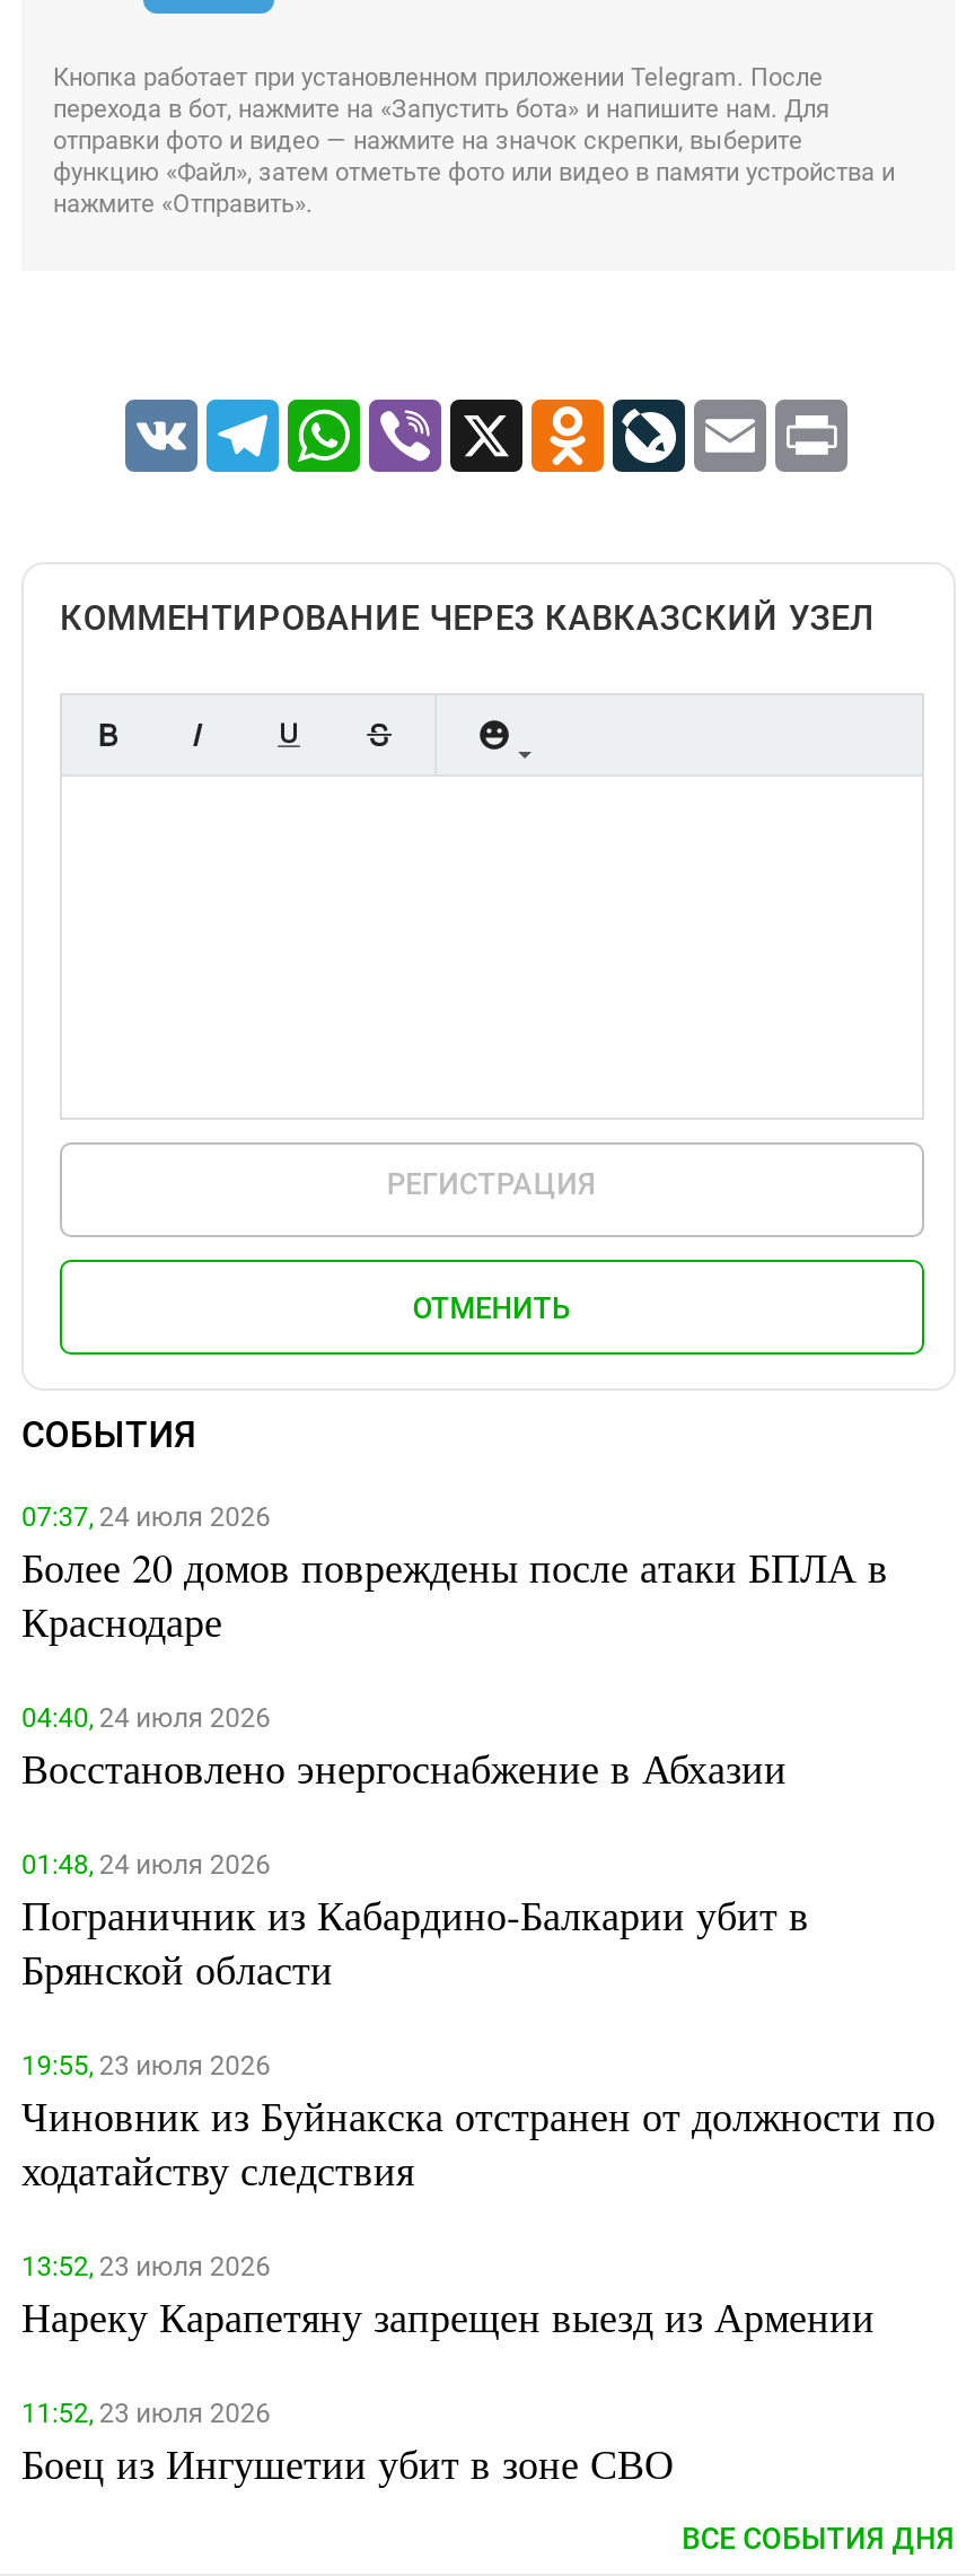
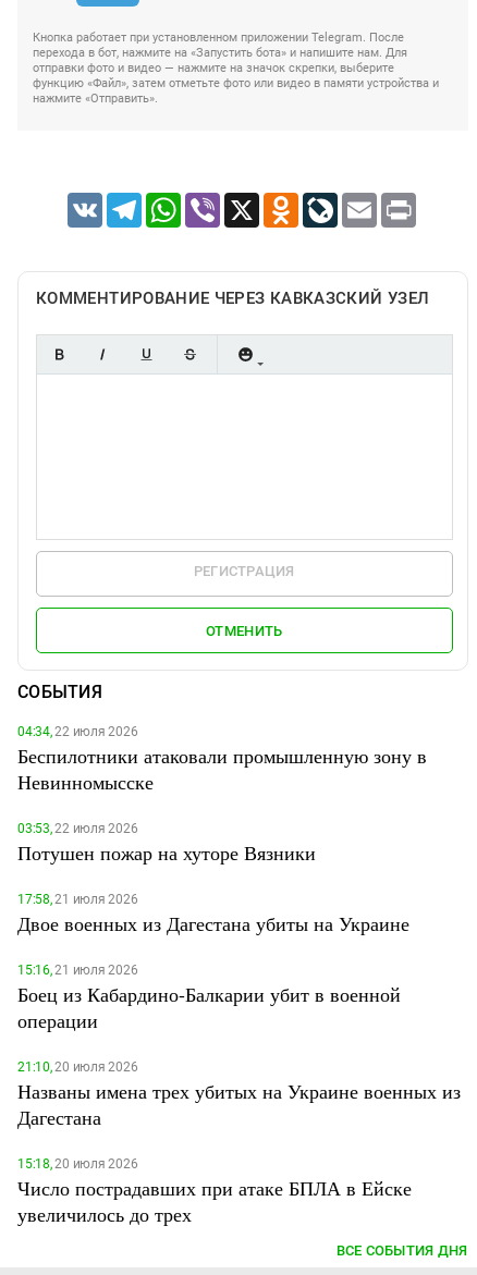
- 07:37, 24 июля 2026
- Более 20 домов повреждены после атаки БПЛА в
- Краснодаре
+ 04:34, 22 июля 2026
+ Беспилотники атаковали промышленную зону в
+ Невинномысске

- 04:40, 24 июля 2026
- Восстановлено энергоснабжение в Абхазии
+ 03:53, 22 июля 2026
+ Потушен пожар на хуторе Вязники

- 01:48, 24 июля 2026
- Пограничник из Кабардино-Балкарии убит в
- Брянской области
+ 17:58, 21 июля 2026
+ Двое военных из Дагестана убиты на Украине

- 19:55, 23 июля 2026
- Чиновник из Буйнакска отстранен от должности по
- ходатайству следствия
+ 15:16, 21 июля 2026
+ Боец из Кабардино-Балкарии убит в военной
+ операции

- 13:52, 23 июля 2026
- Нареку Карапетяну запрещен выезд из Армении
+ 21:10, 20 июля 2026
+ Названы имена трех убитых на Украине военных из
+ Дагестана

- 11:52, 23 июля 2026
- Боец из Ингушетии убит в зоне СВО
+ 15:18, 20 июля 2026
+ Число пострадавших при атаке БПЛА в Ейске
+ увеличилось до трех
